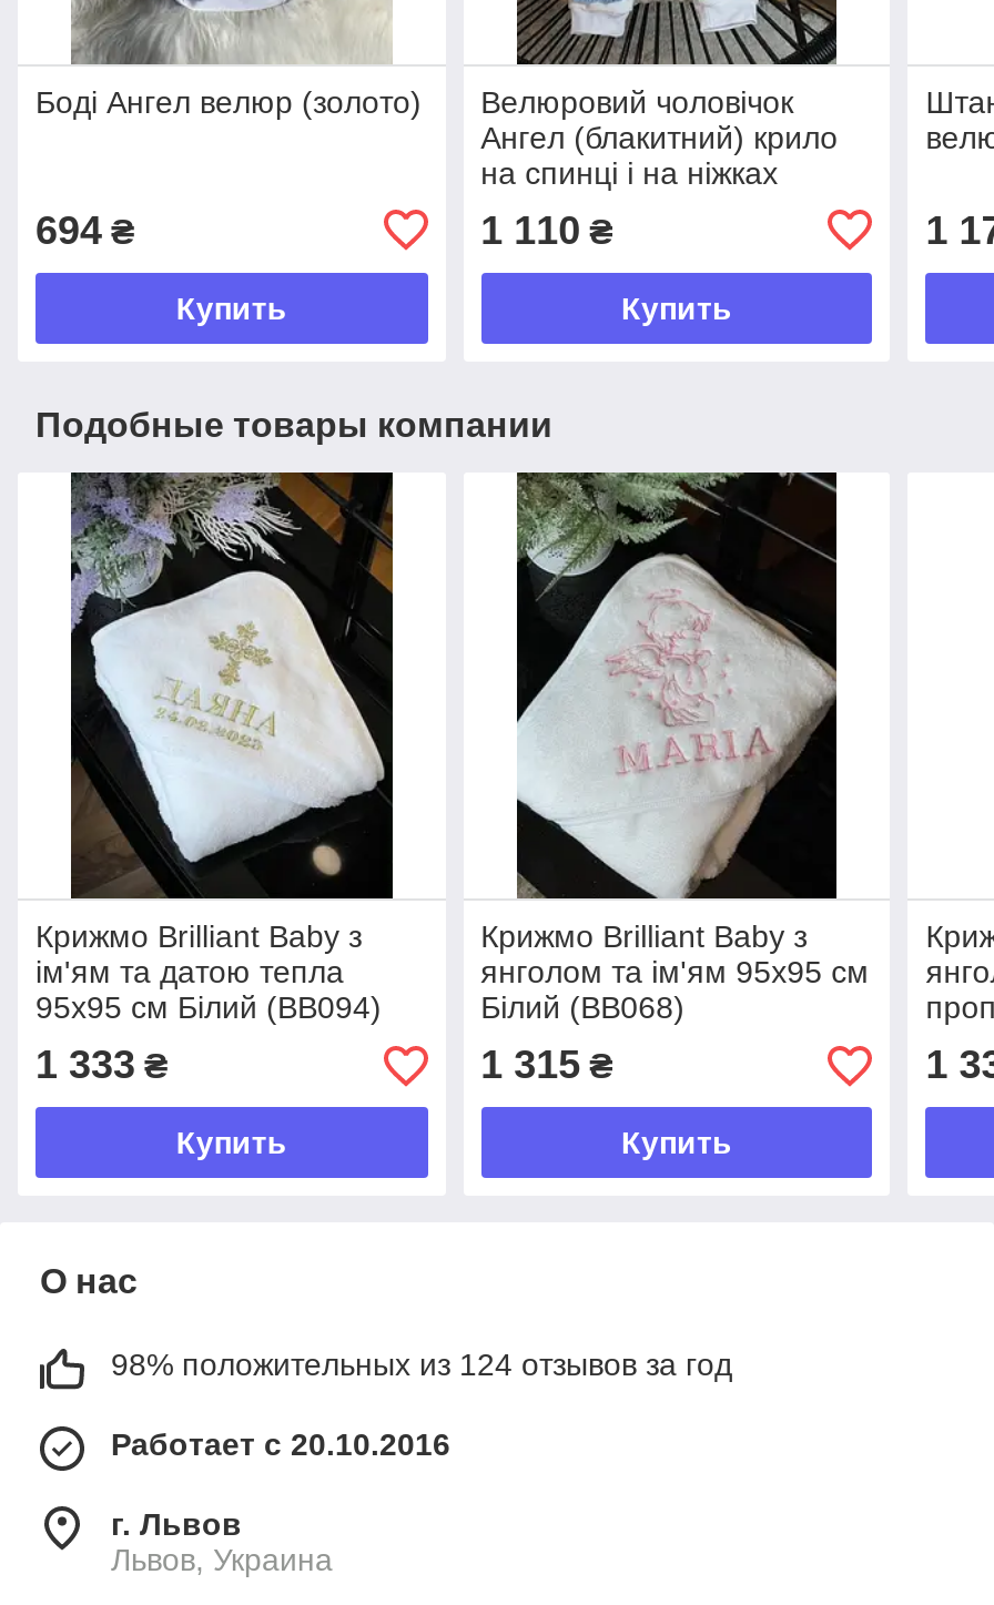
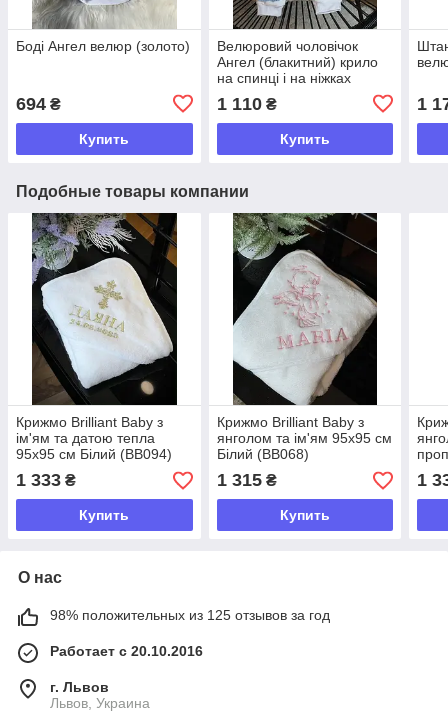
- 98% положительных из 124 отзывов за год
+ 98% положительных из 125 отзывов за год
